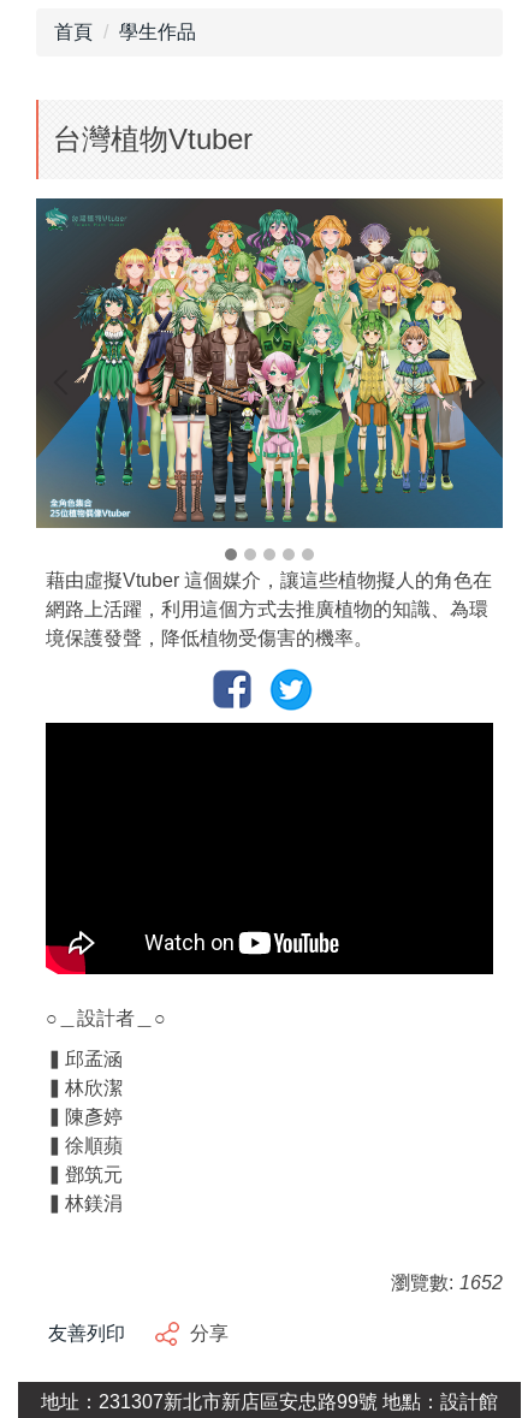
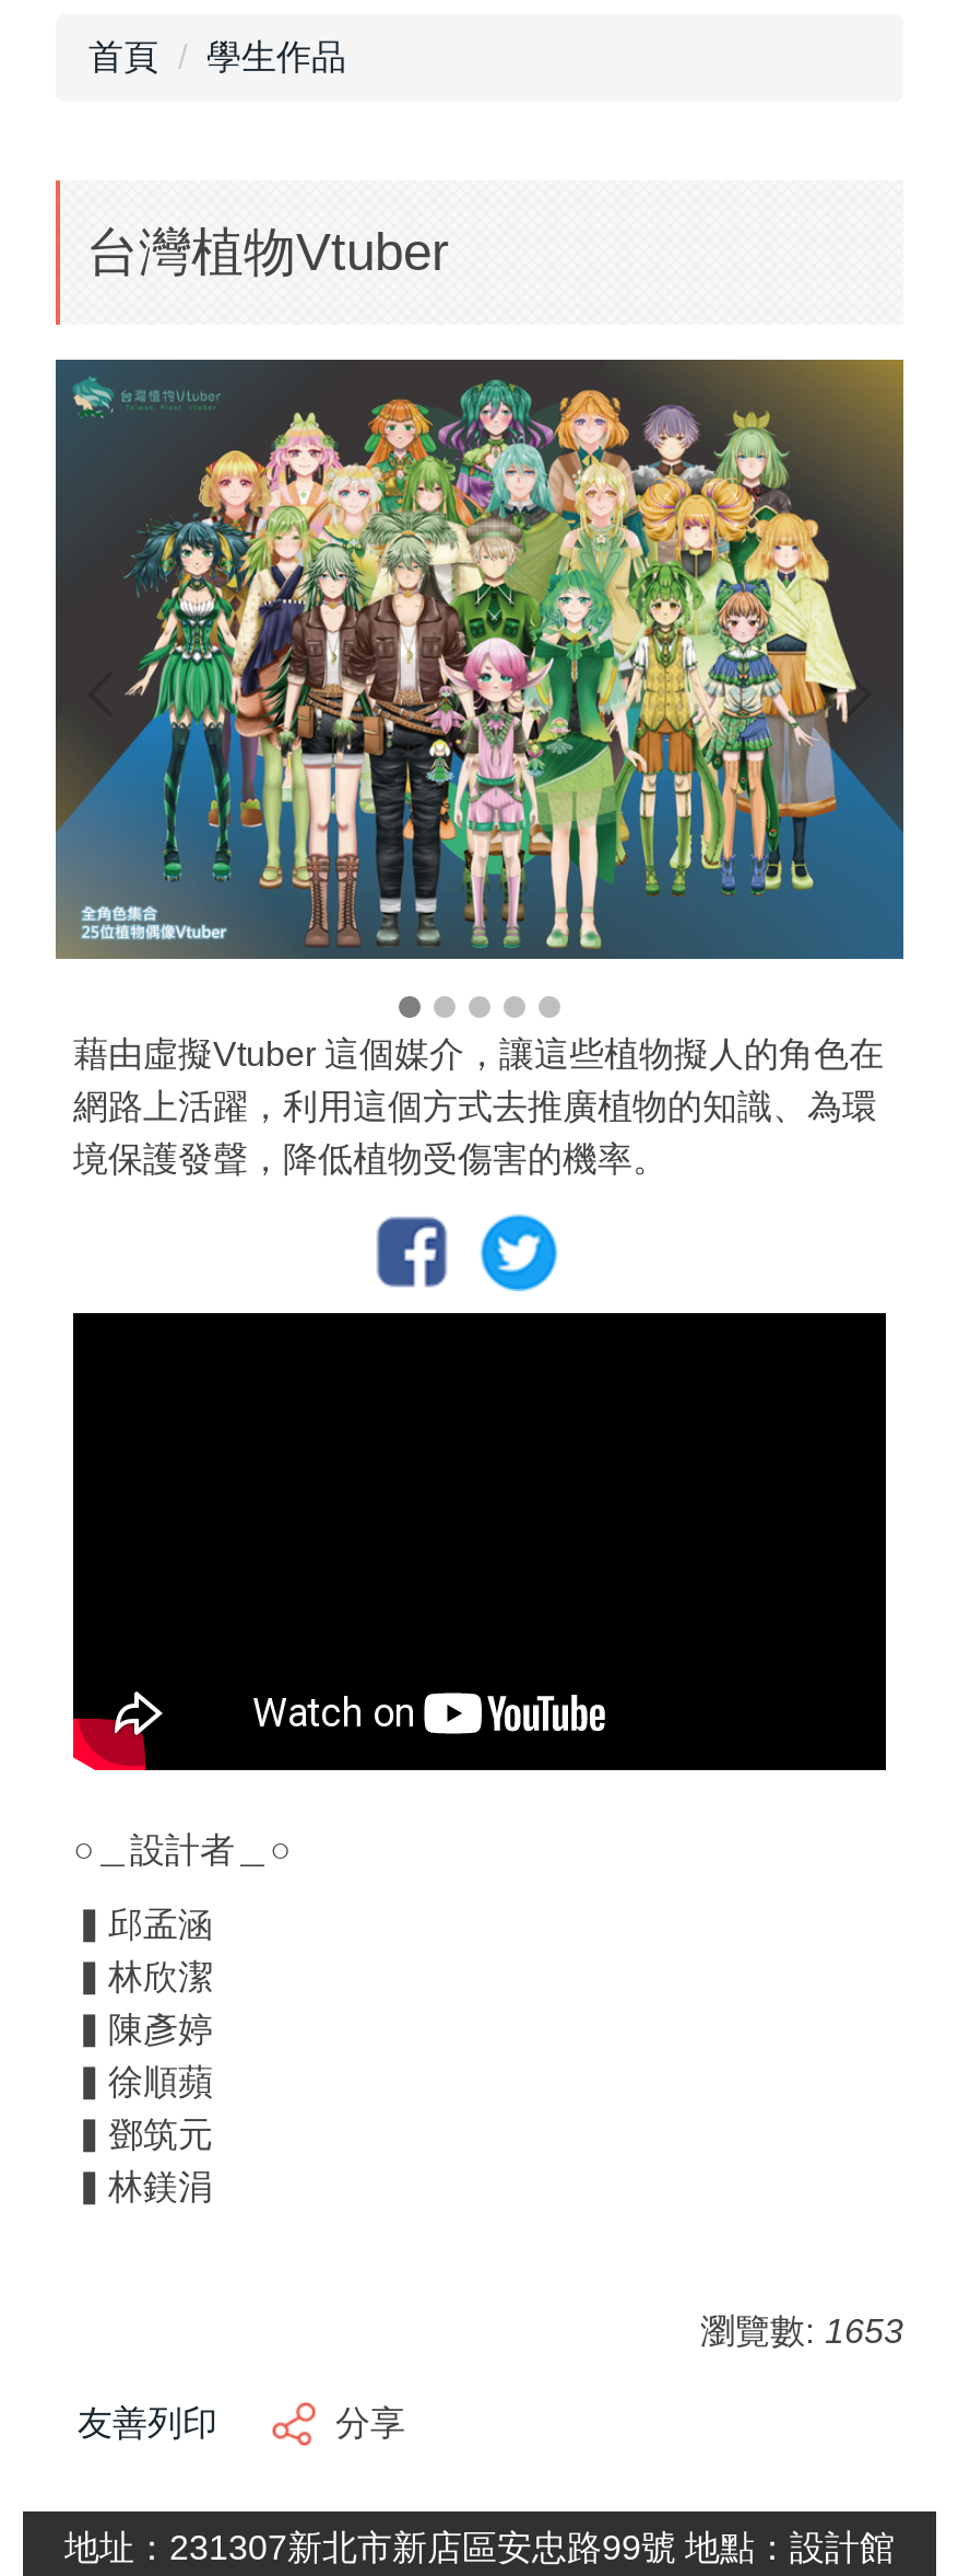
- 瀏覽數: 1652
+ 瀏覽數: 1653
